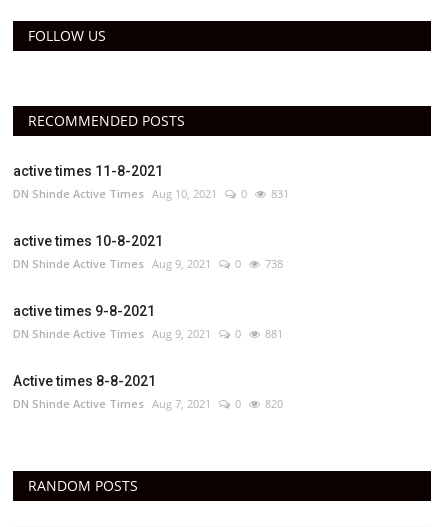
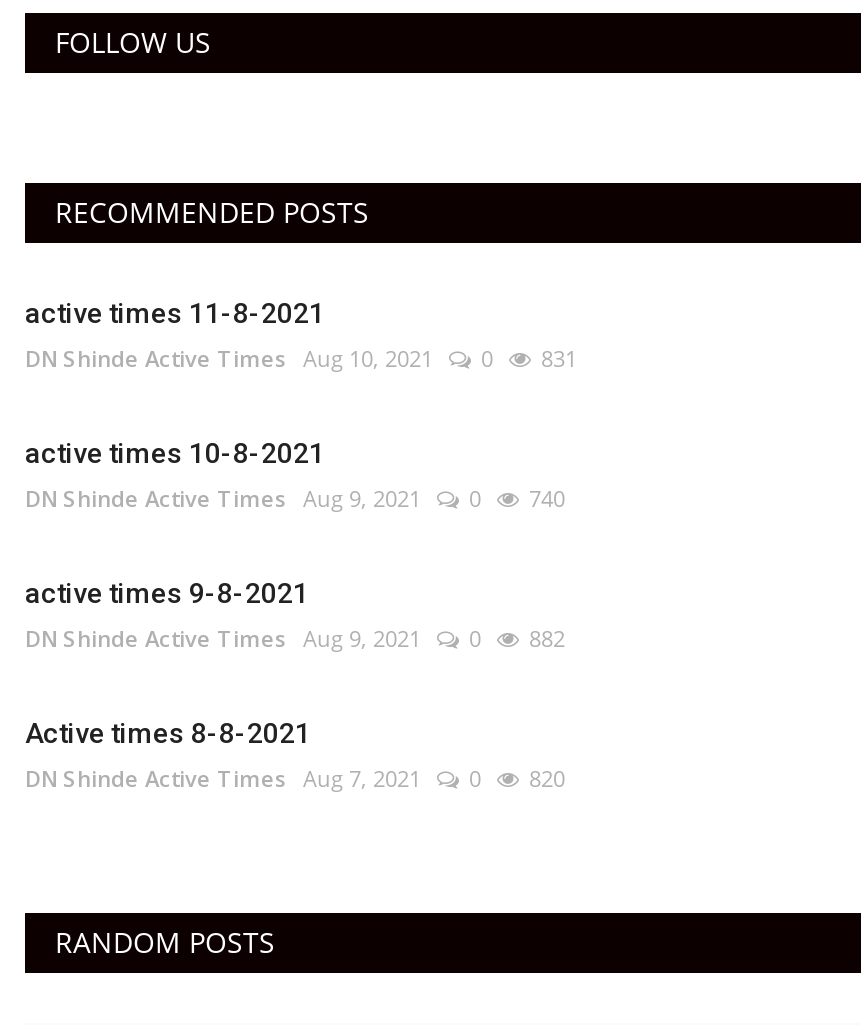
- DN Shinde Active Times Aug 9, 2021 0 738
+ DN Shinde Active Times Aug 9, 2021 0 740

- DN Shinde Active Times Aug 9, 2021 0 881
+ DN Shinde Active Times Aug 9, 2021 0 882
